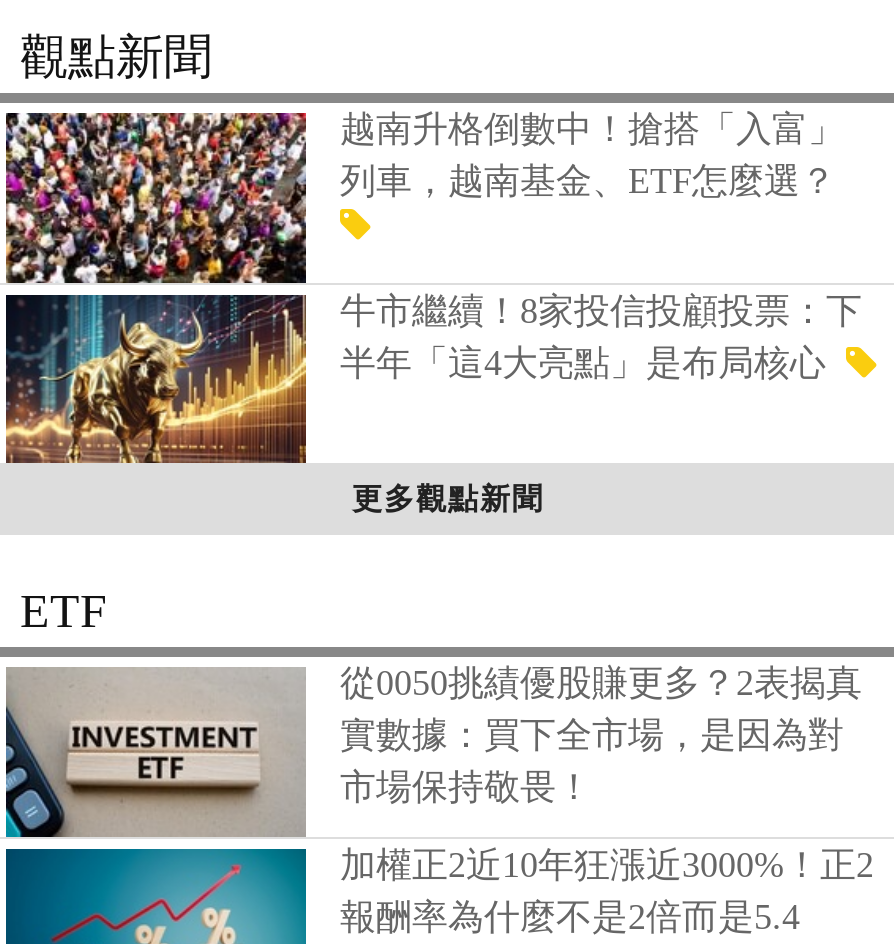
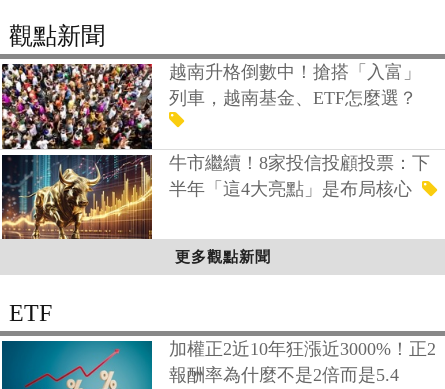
- [image]
- 從0050挑績優股賺更多？2表揭真
- 實數據：買下全市場，是因為對
- 市場保持敬畏！
